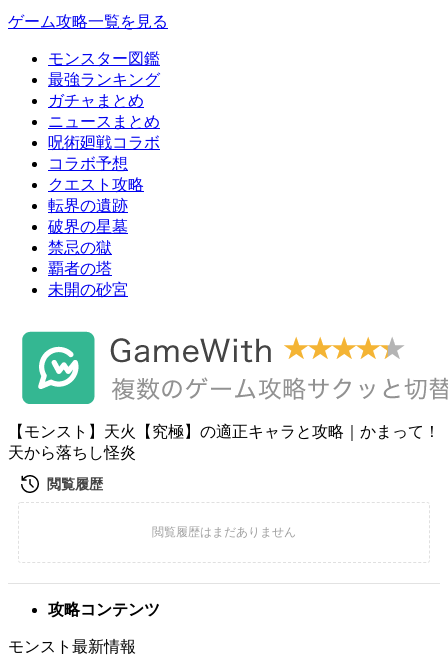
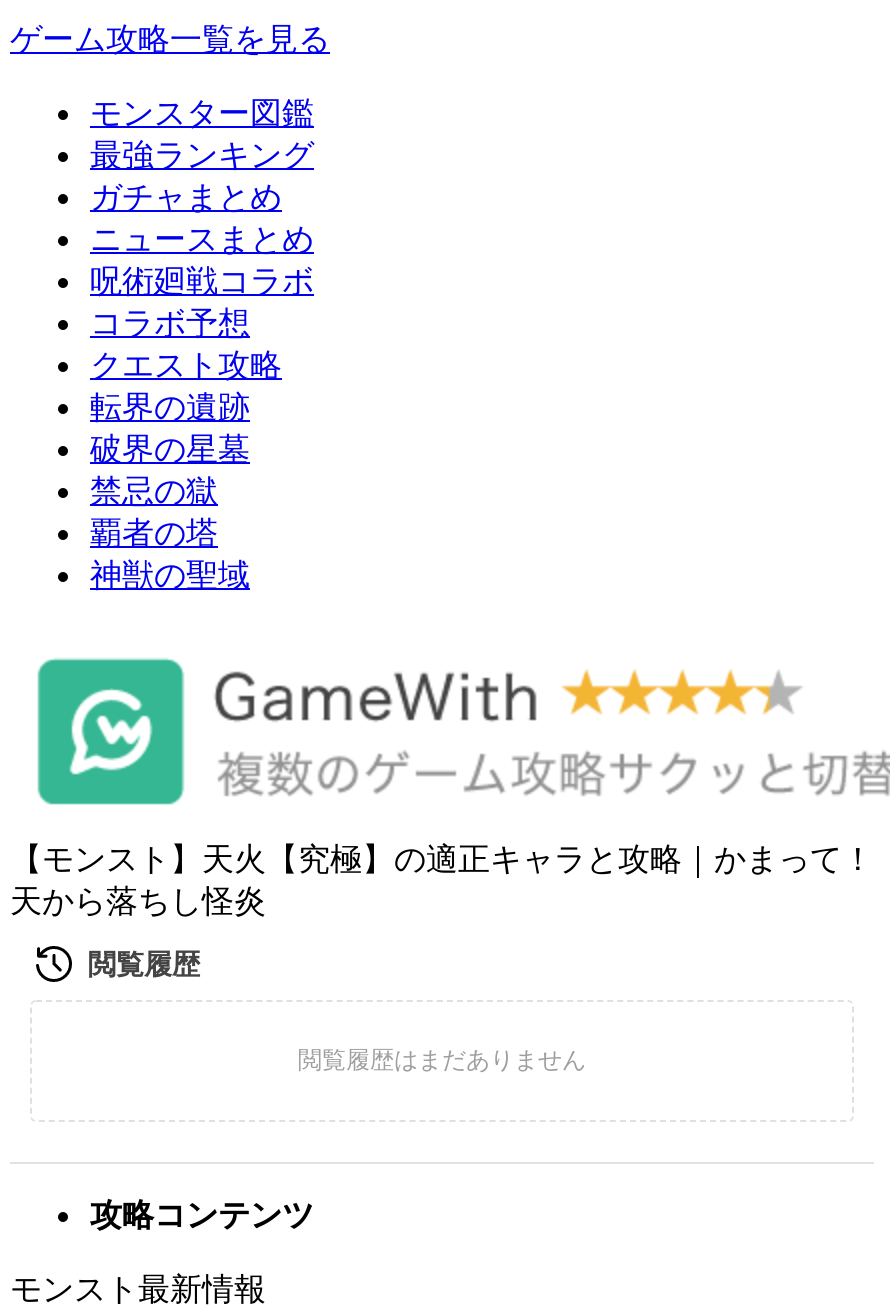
- 未開の砂宮
+ 神獣の聖域
